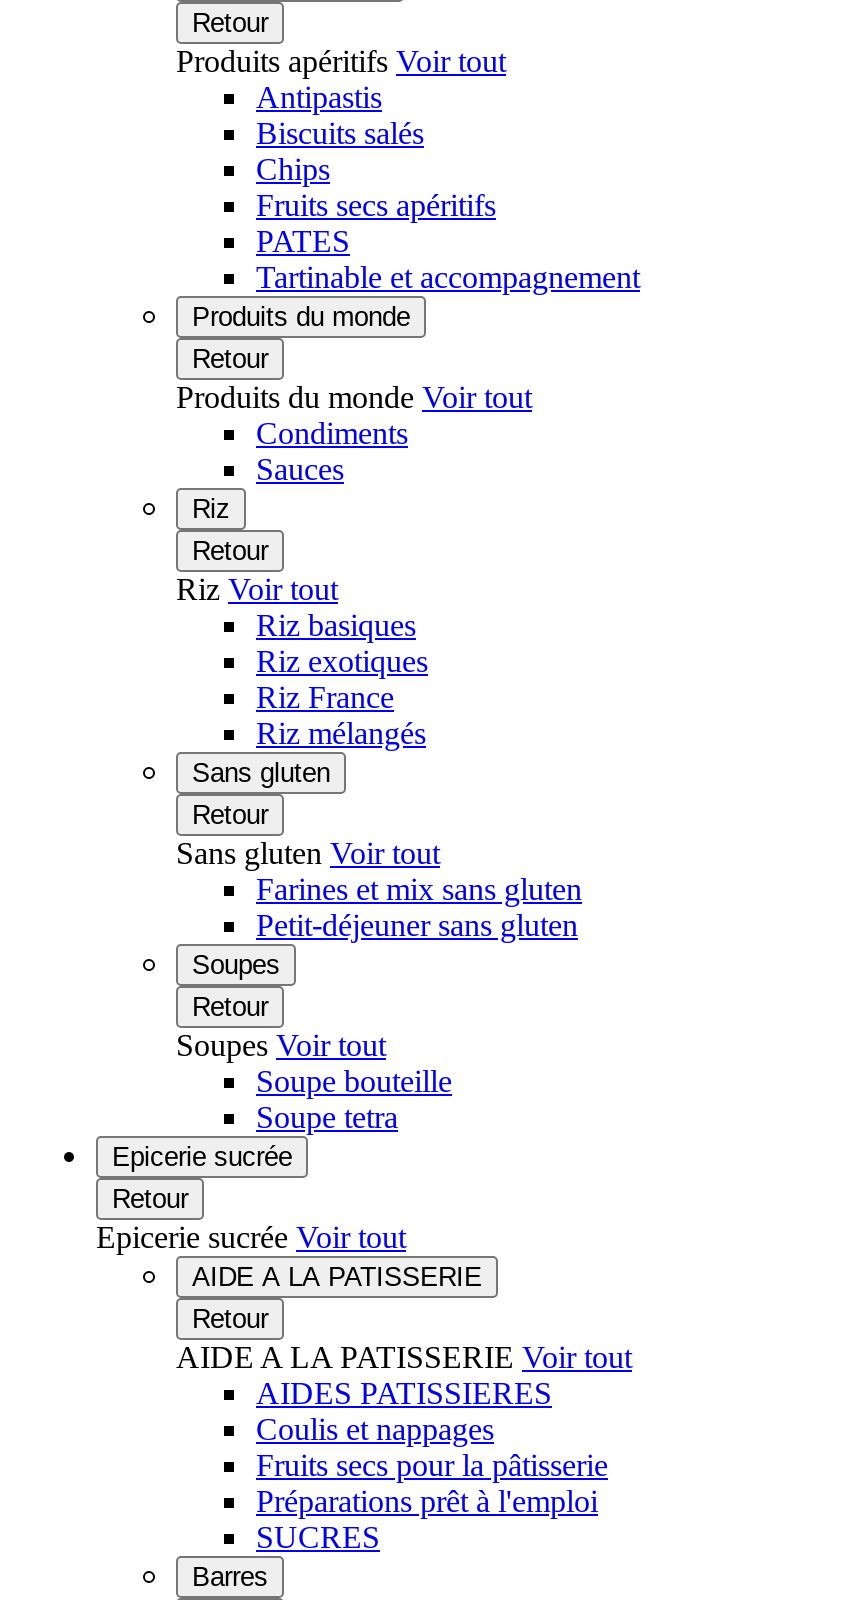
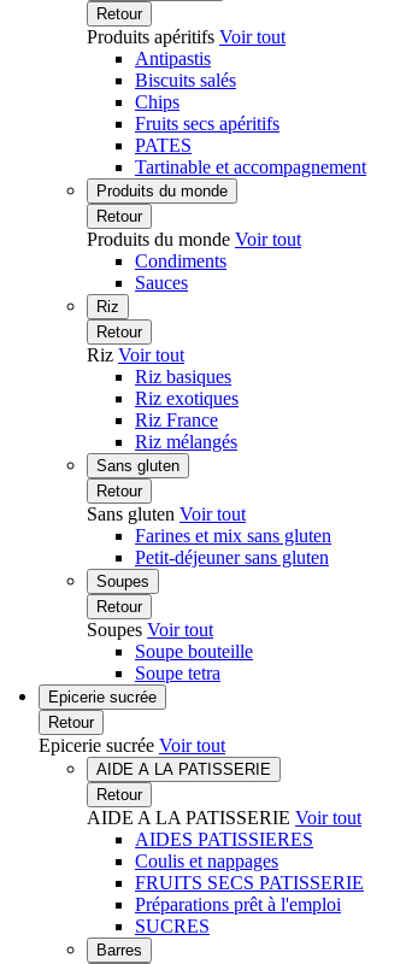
- Fruits secs pour la pâtisserie
+ FRUITS SECS PATISSERIE
